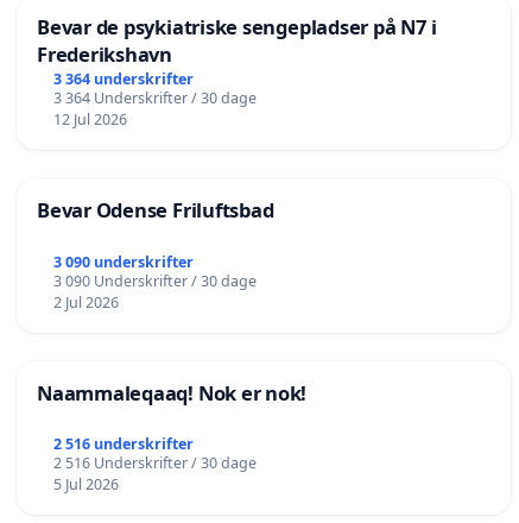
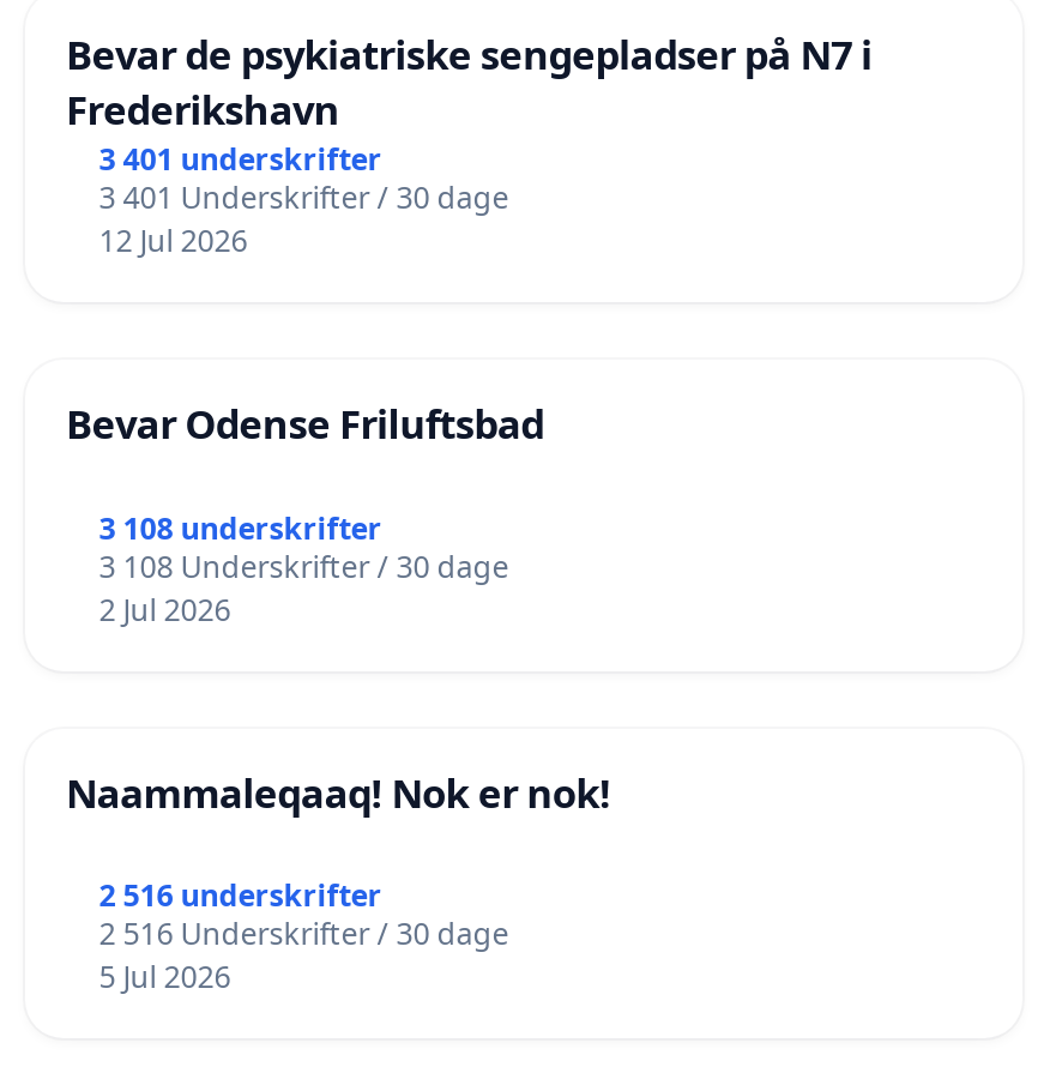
- 3 364 underskrifter
+ 3 401 underskrifter

- 3 364 Underskrifter / 30 dage
+ 3 401 Underskrifter / 30 dage

- 3 090 underskrifter
+ 3 108 underskrifter

- 3 090 Underskrifter / 30 dage
+ 3 108 Underskrifter / 30 dage
